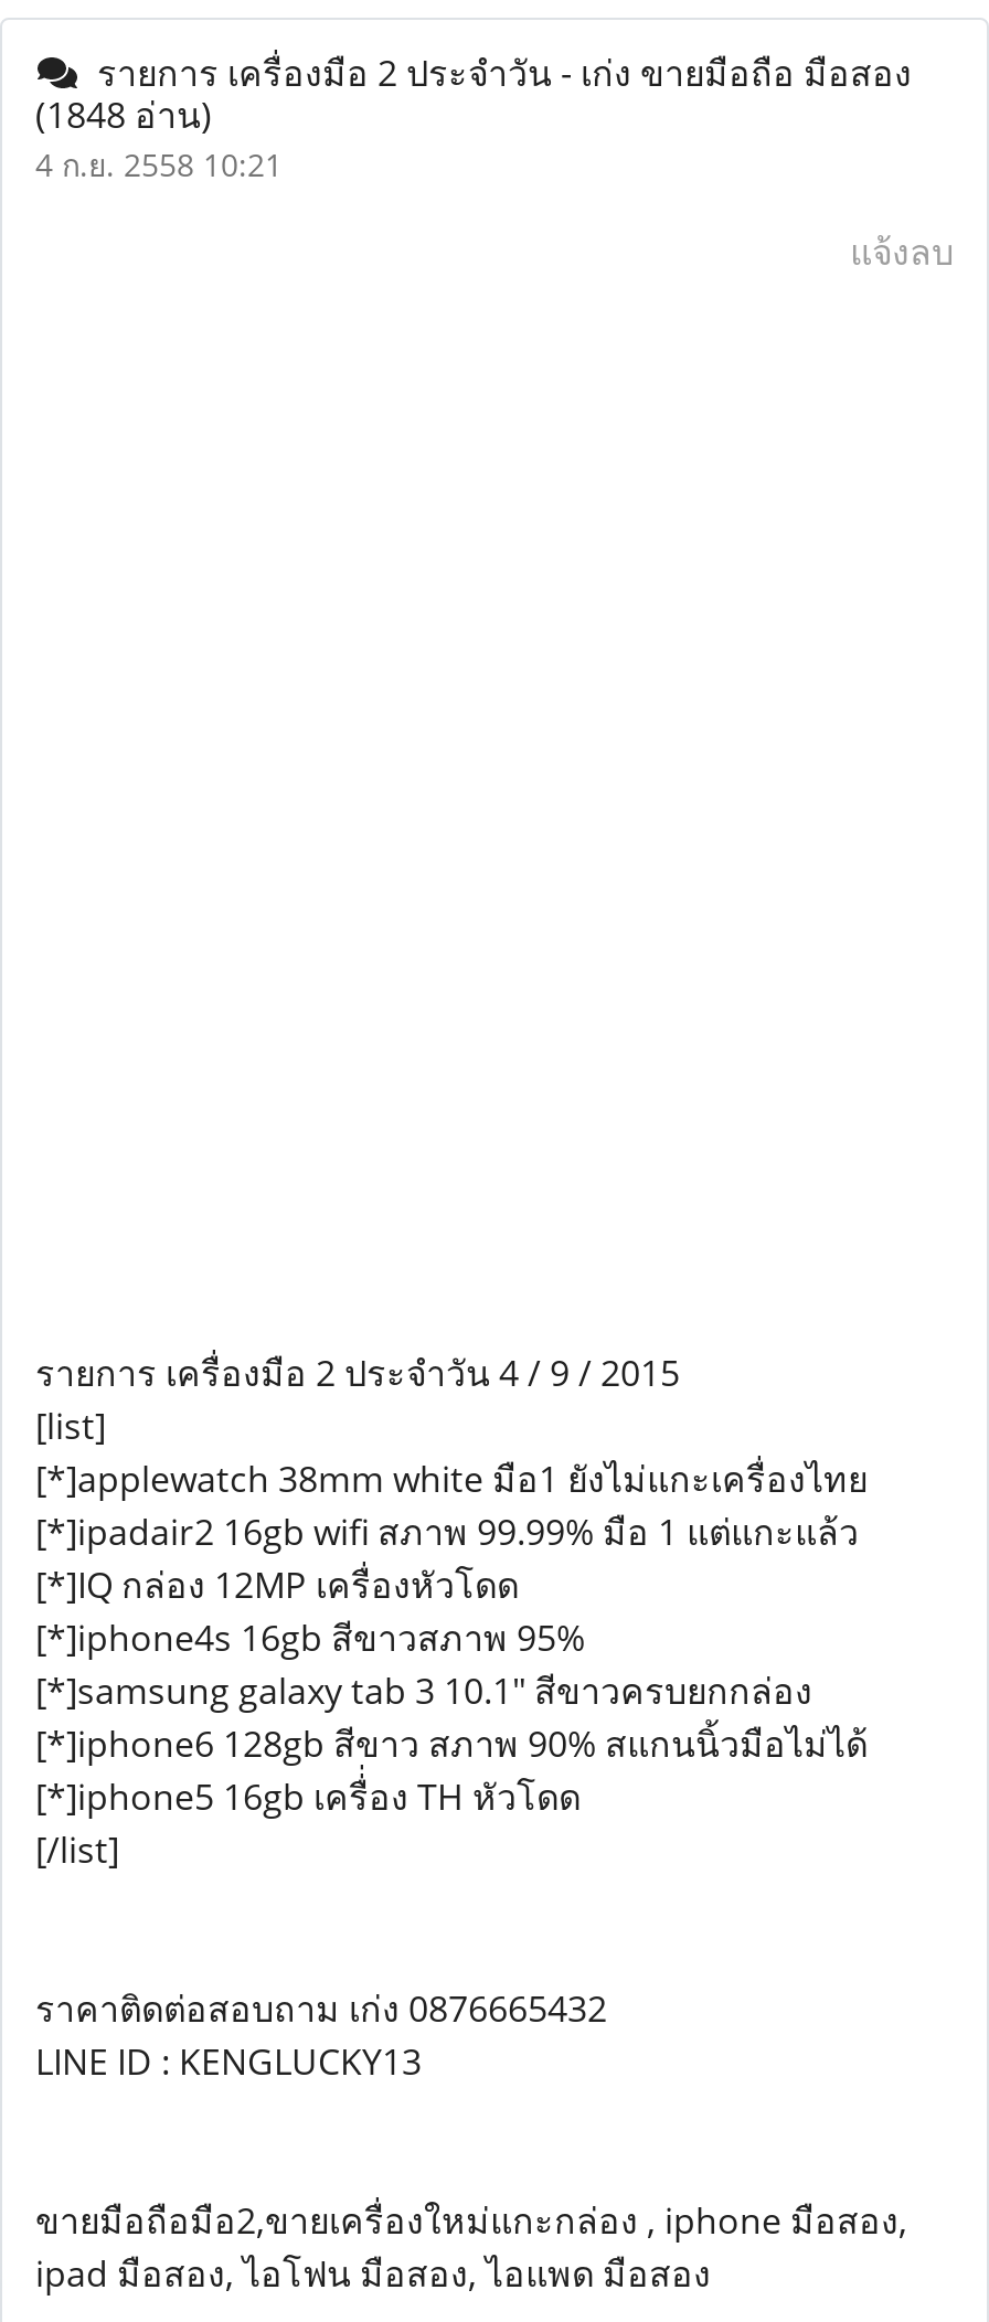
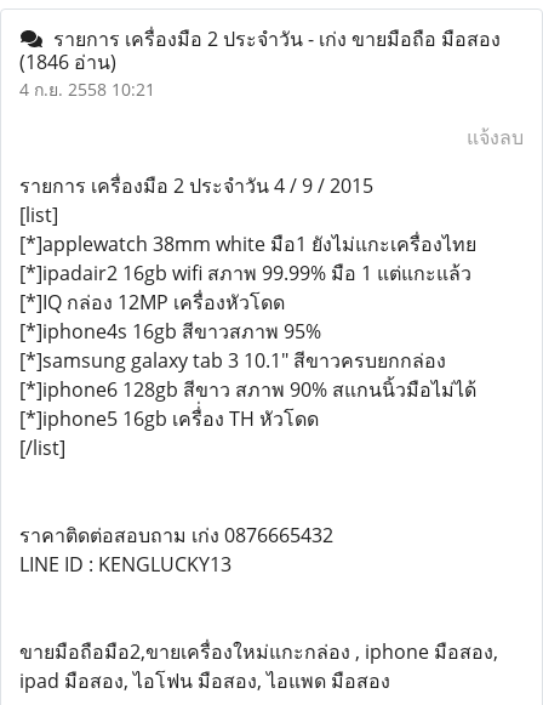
- (1848 อ่าน)
+ (1846 อ่าน)
